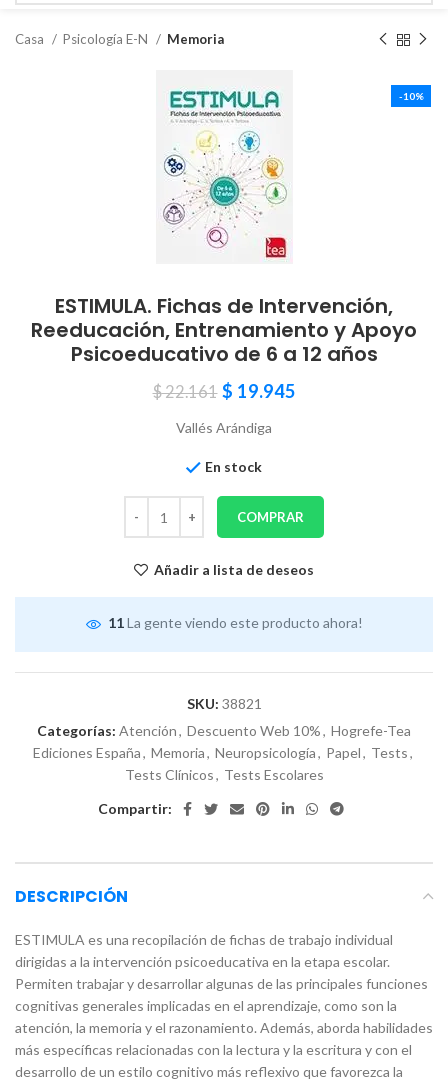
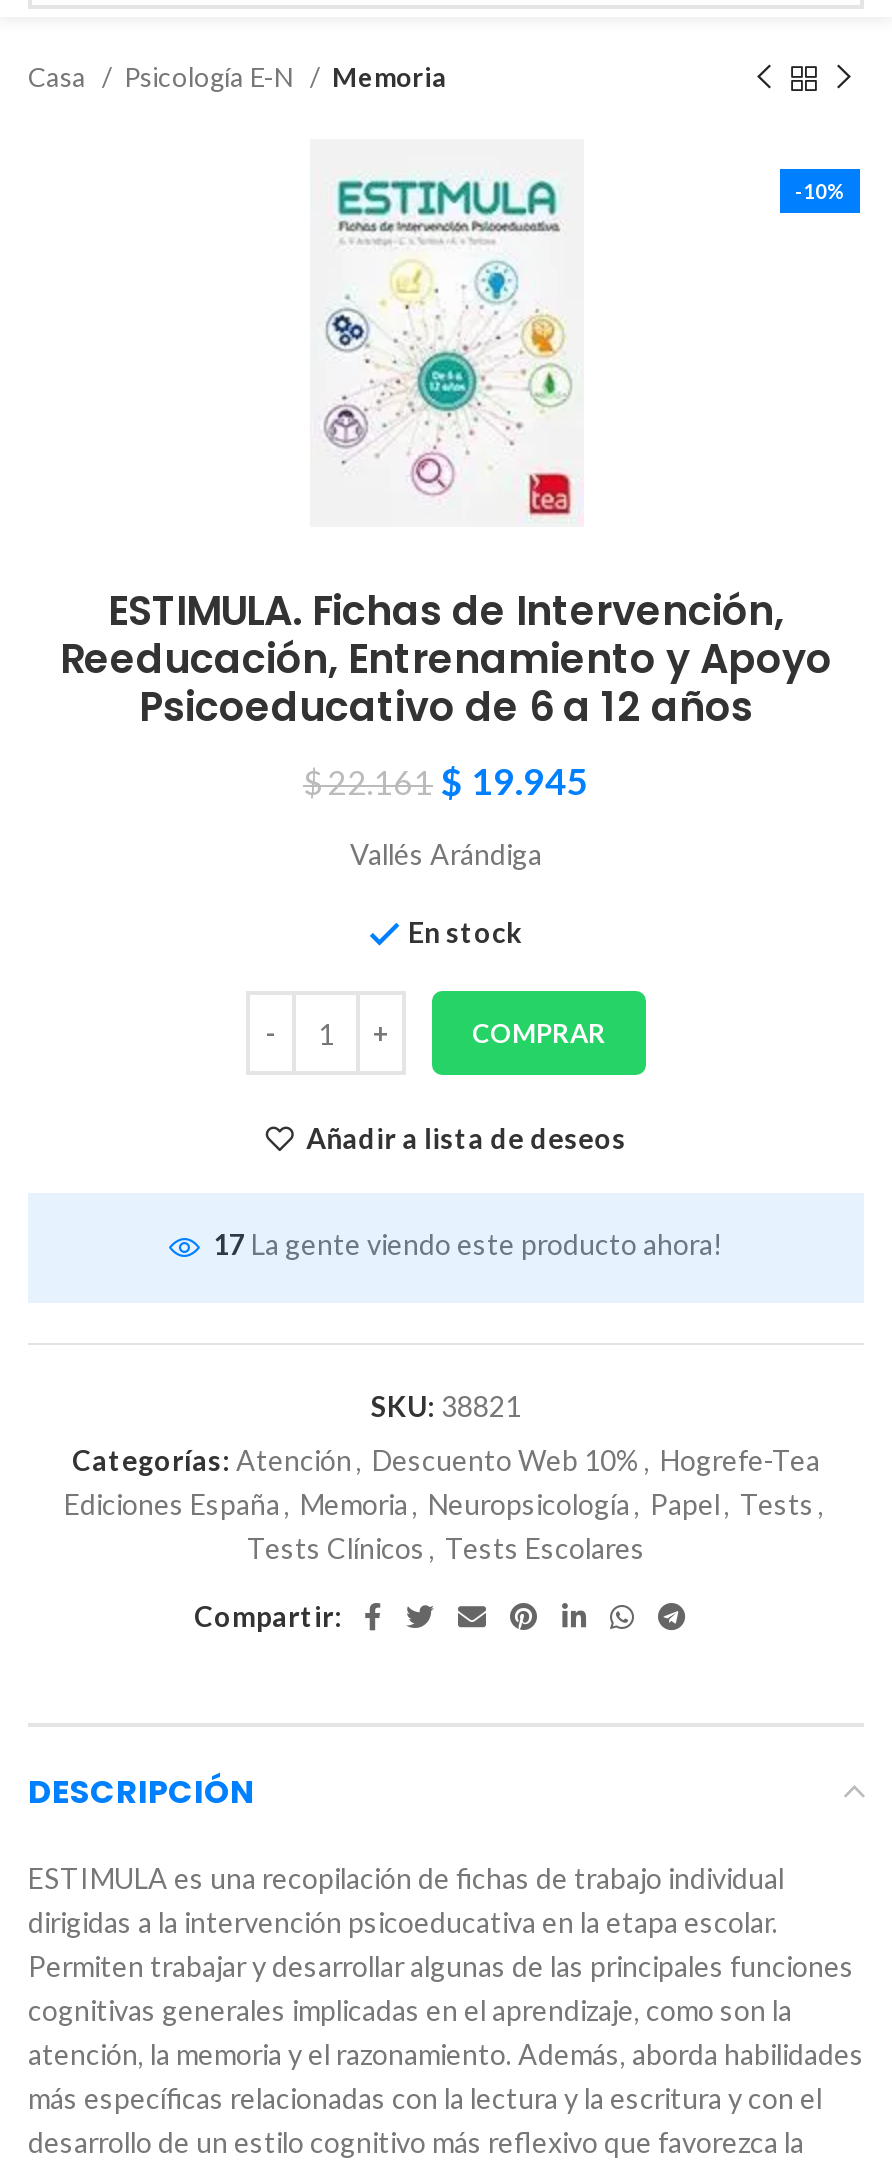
- 11 La gente viendo este producto ahora!
+ 17 La gente viendo este producto ahora!
